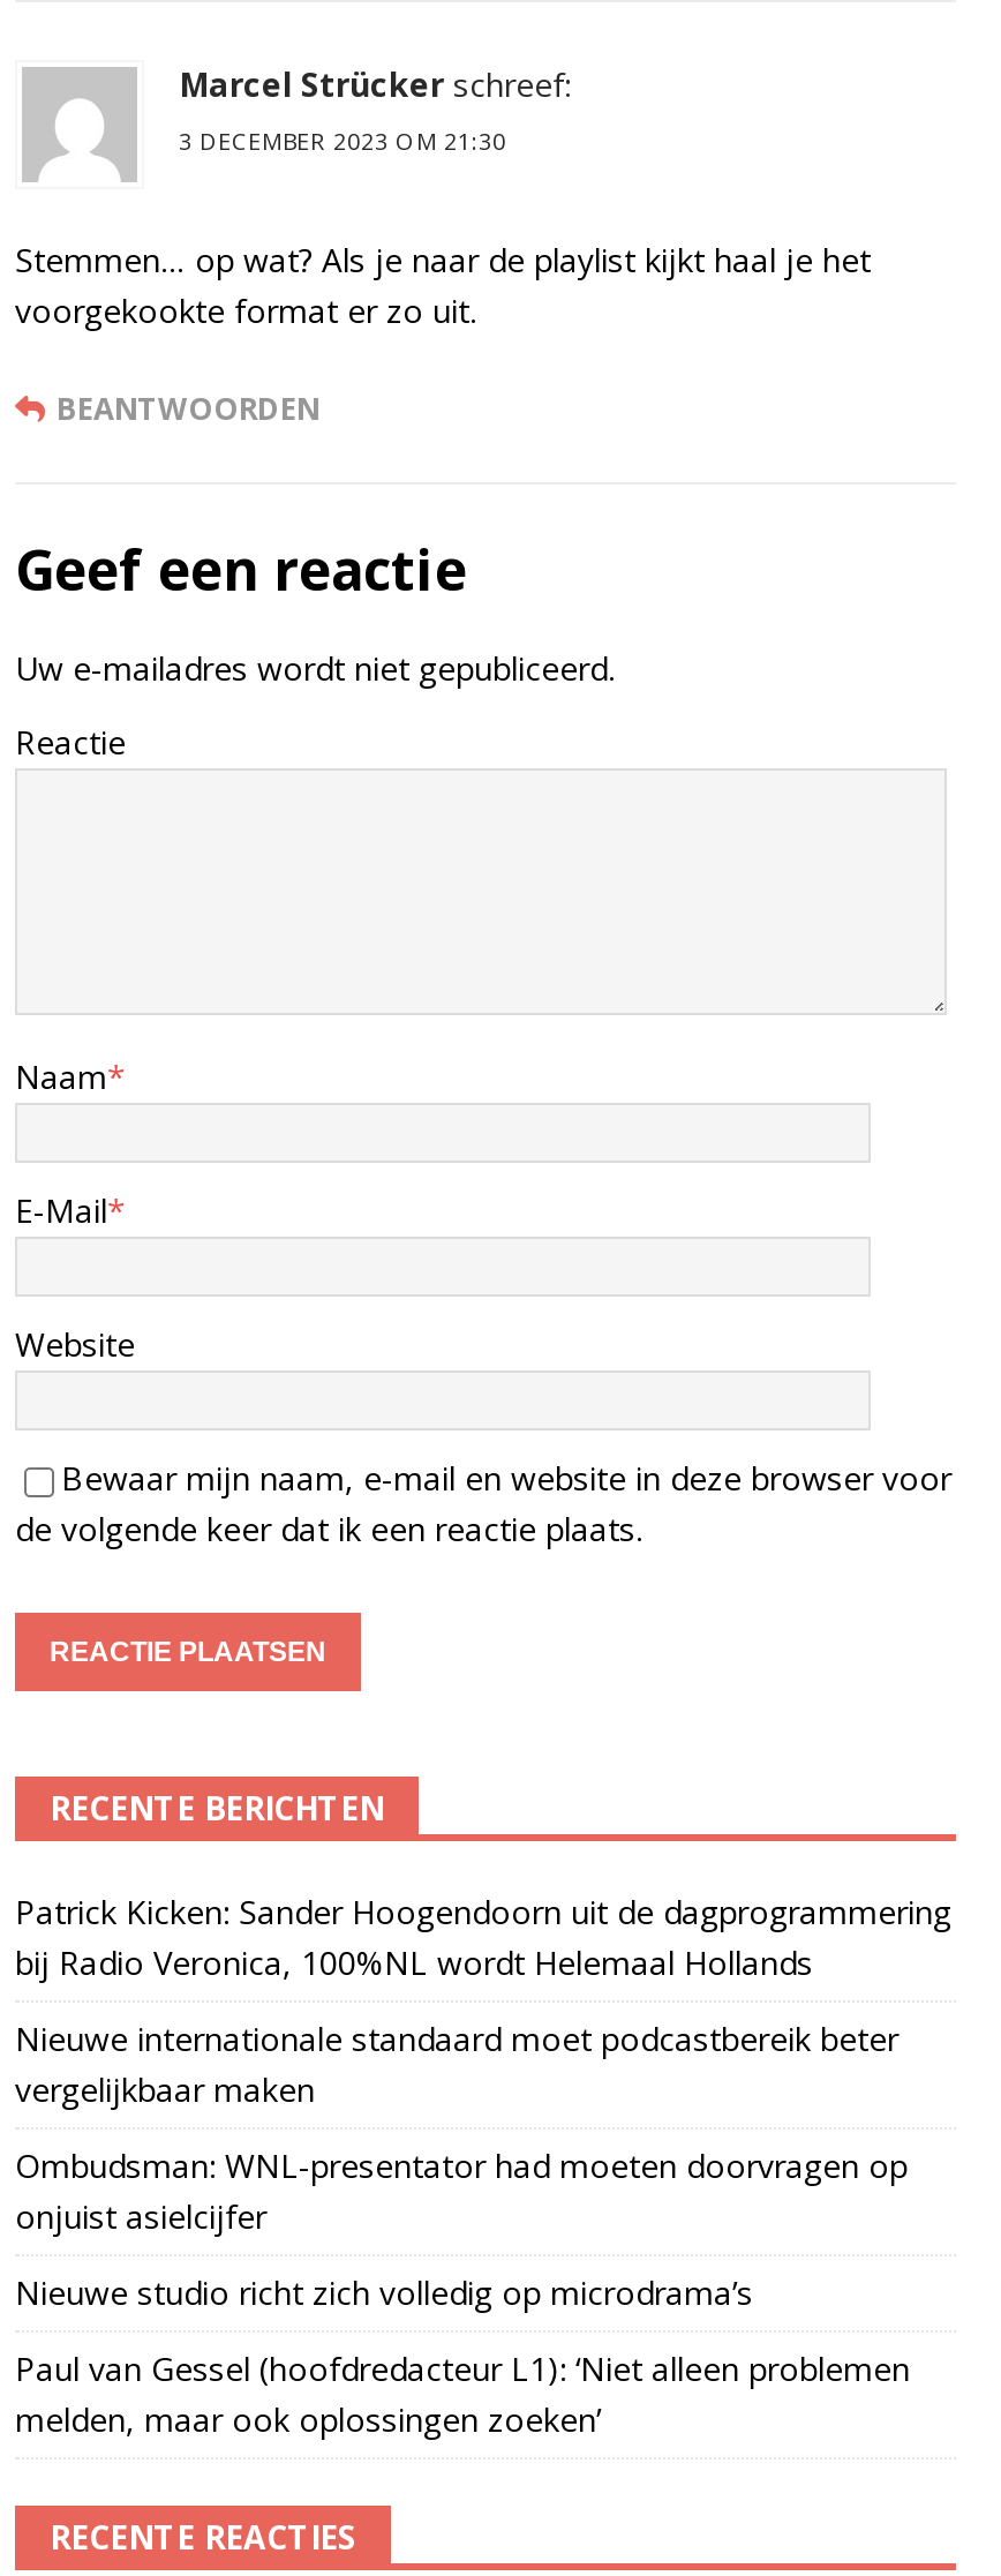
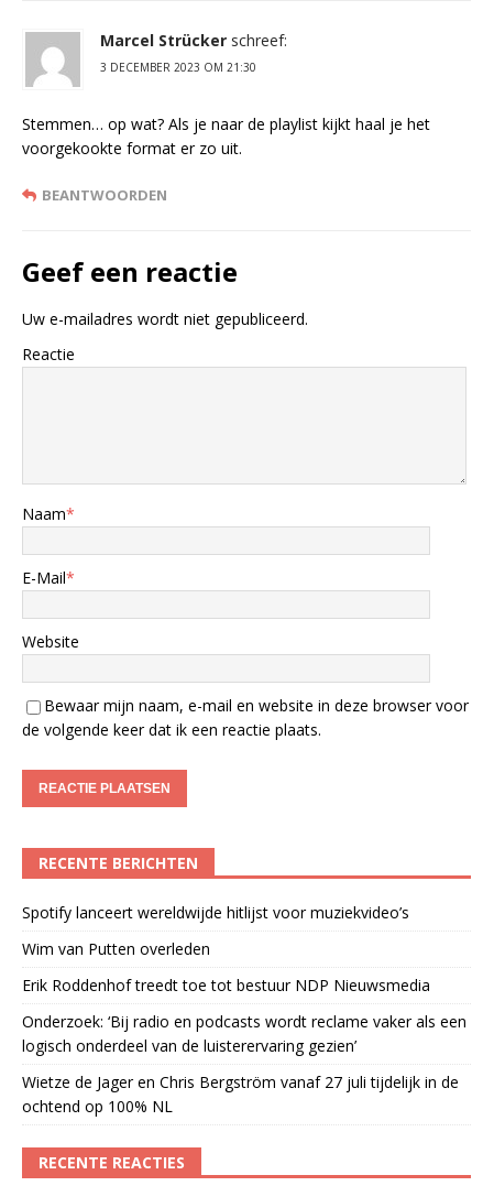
- Patrick Kicken: Sander Hoogendoorn uit de dagprogrammering
- bij Radio Veronica, 100%NL wordt Helemaal Hollands
+ Spotify lanceert wereldwijde hitlijst voor muziekvideo’s

- Nieuwe internationale standaard moet podcastbereik beter
- vergelijkbaar maken
+ Wim van Putten overleden

- Ombudsman: WNL-presentator had moeten doorvragen op
- onjuist asielcijfer
+ Erik Roddenhof treedt toe tot bestuur NDP Nieuwsmedia

- Nieuwe studio richt zich volledig op microdrama’s
+ Onderzoek: ‘Bij radio en podcasts wordt reclame vaker als een
+ logisch onderdeel van de luisterervaring gezien’

- Paul van Gessel (hoofdredacteur L1): ‘Niet alleen problemen
- melden, maar ook oplossingen zoeken’
+ Wietze de Jager en Chris Bergström vanaf 27 juli tijdelijk in de
+ ochtend op 100% NL
